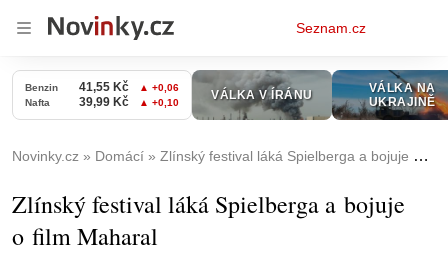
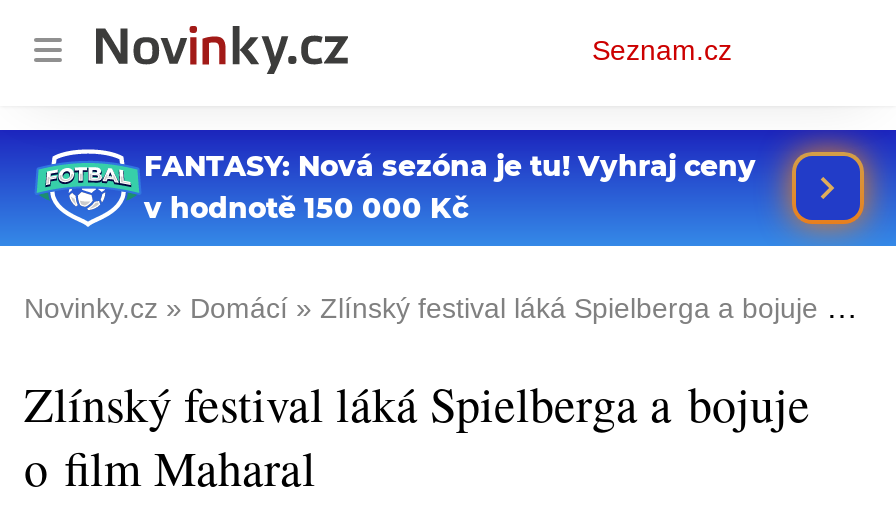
- [image]
+ [image]
